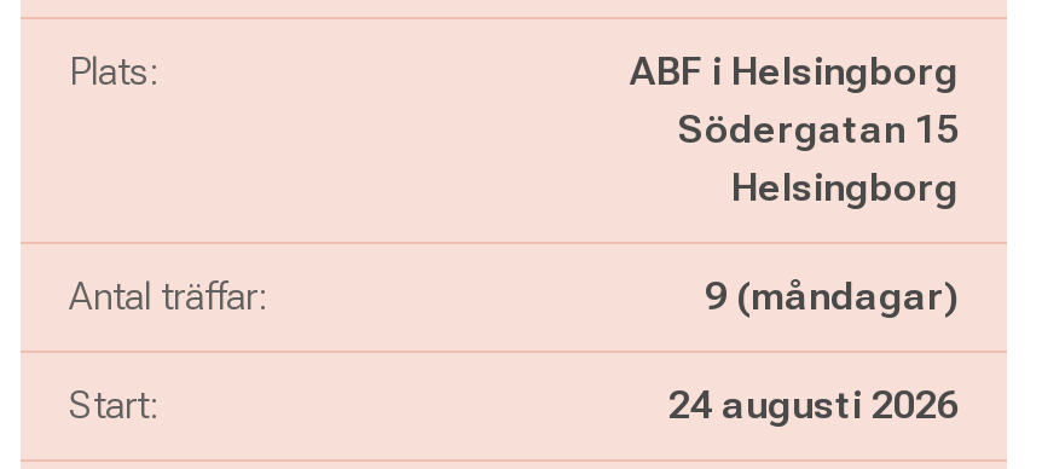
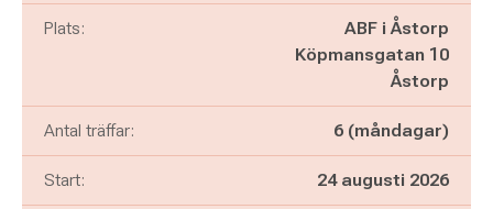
- ABF i Helsingborg
- Södergatan 15
- Helsingborg
+ ABF i Åstorp
+ Köpmansgatan 10
+ Åstorp

- 9 (måndagar)
+ 6 (måndagar)
